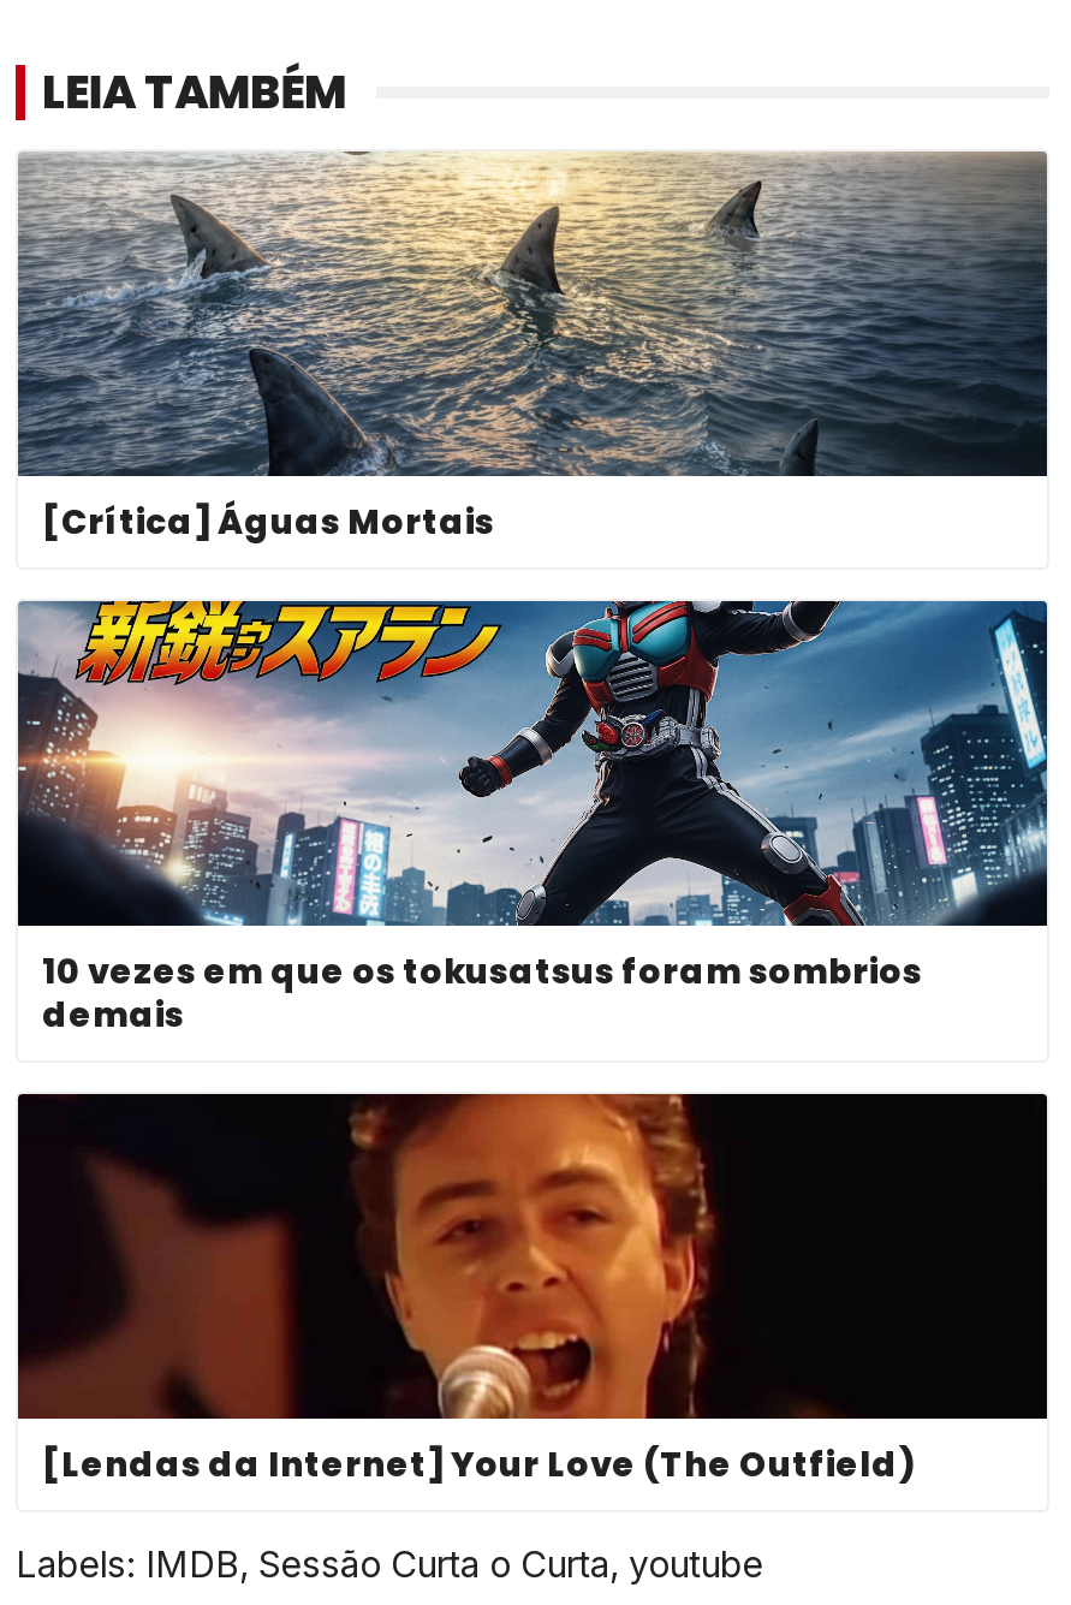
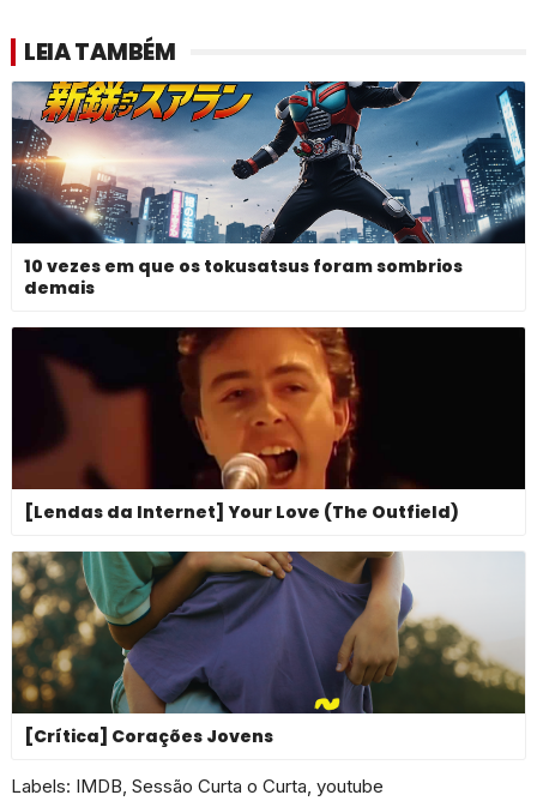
- [image]
- [Crítica] Águas Mortais

moved up: [image] | 10 vezes em que os tokusatsus foram sombrios | demais | [Lendas da Internet] Your Love (The Outfield)

+ [image]
+ [Crítica] Corações Jovens
